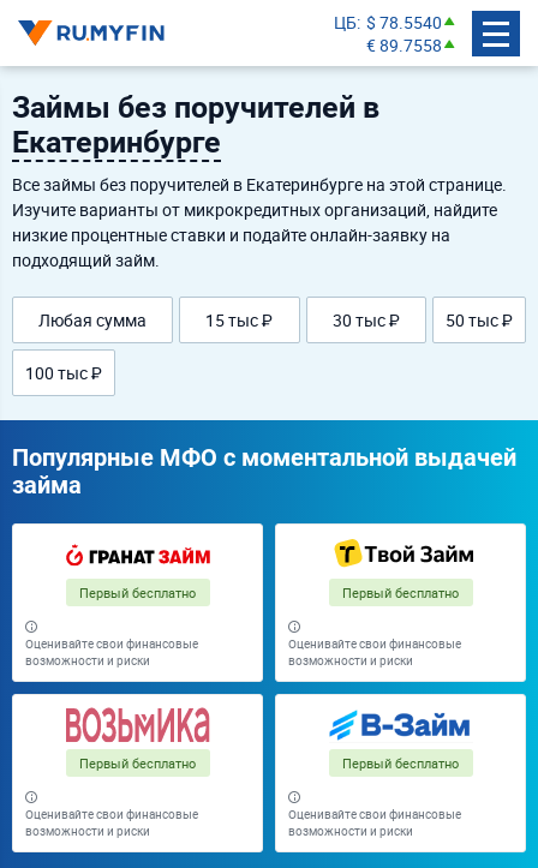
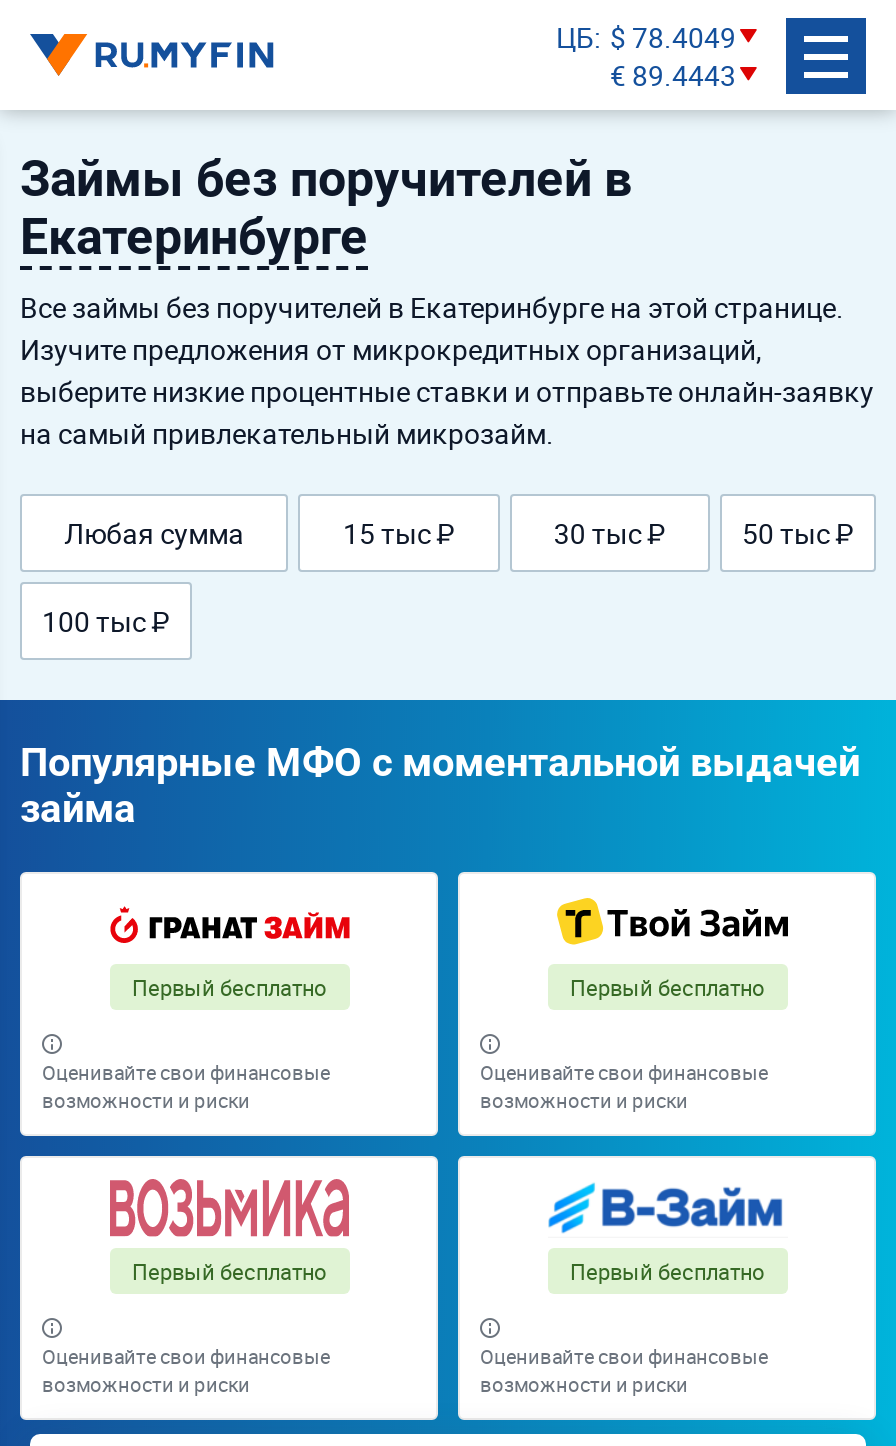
- ЦБ $ 78.5540
+ ЦБ $ 78.4049

- € 89.7558
+ € 89.4443

- Изучите варианты от микрокредитных организаций, найдите
- низкие процентные ставки и подайте онлайн-заявку на
- подходящий займ.
+ Изучите предложения от микрокредитных организаций,
+ выберите низкие процентные ставки и отправьте онлайн-заявку
+ на самый привлекательный микрозайм.
